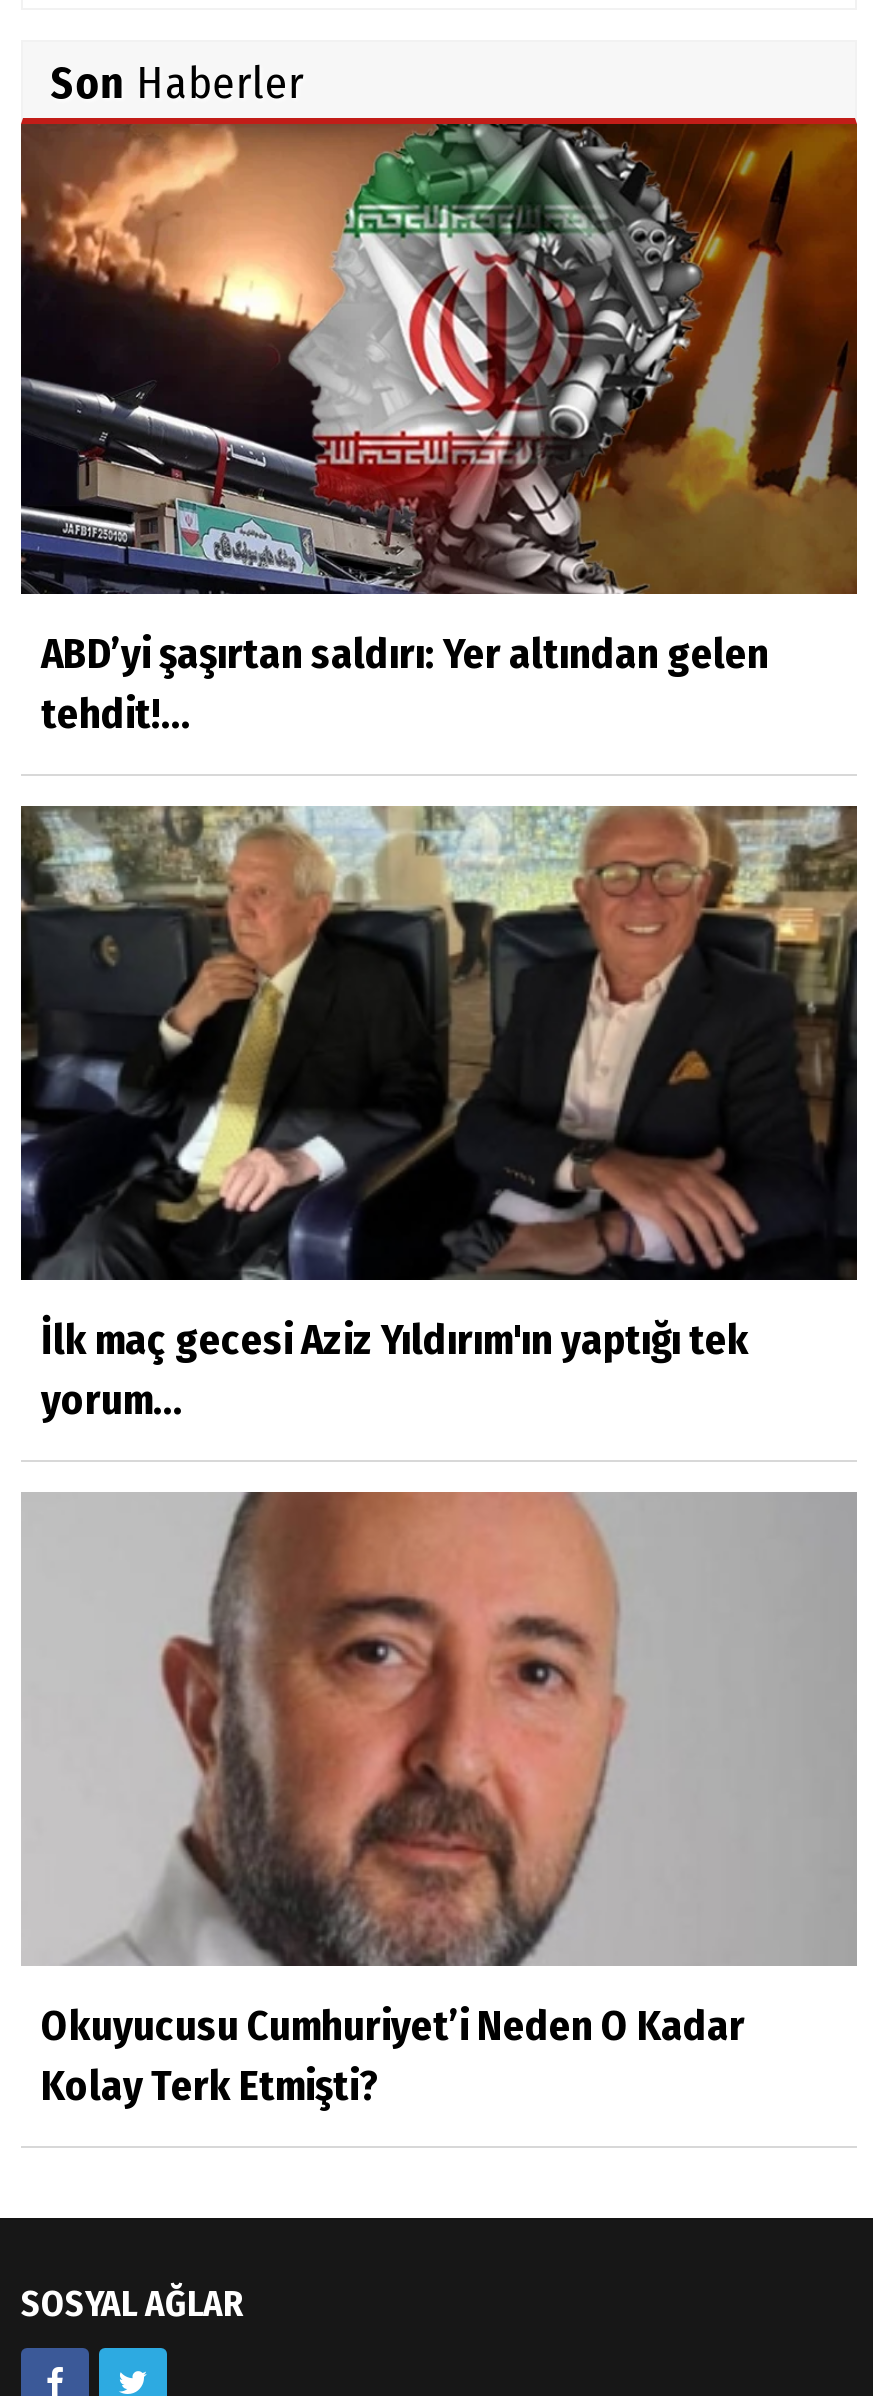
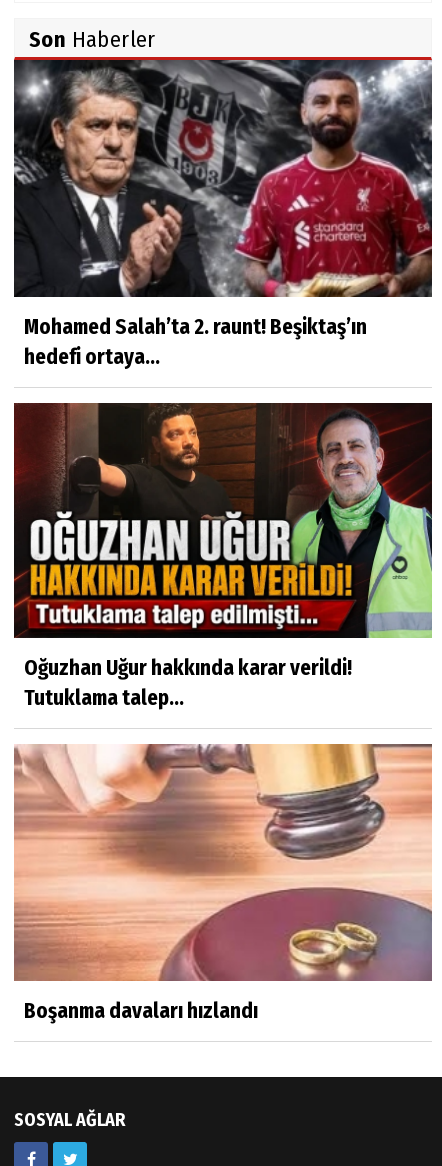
- [image]
- ABD’yi şaşırtan saldırı: Yer altından gelen
- tehdit!...
+ [image]
+ Mohamed Salah’ta 2. raunt! Beşiktaş’ın
+ hedefi ortaya...

- [image]
- İlk maç gecesi Aziz Yıldırım'ın yaptığı tek
- yorum...
+ [image]
+ Oğuzhan Uğur hakkında karar verildi!
+ Tutuklama talep...

- [image]
- Okuyucusu Cumhuriyet’i Neden O Kadar
- Kolay Terk Etmişti?
+ [image]
+ Boşanma davaları hızlandı
